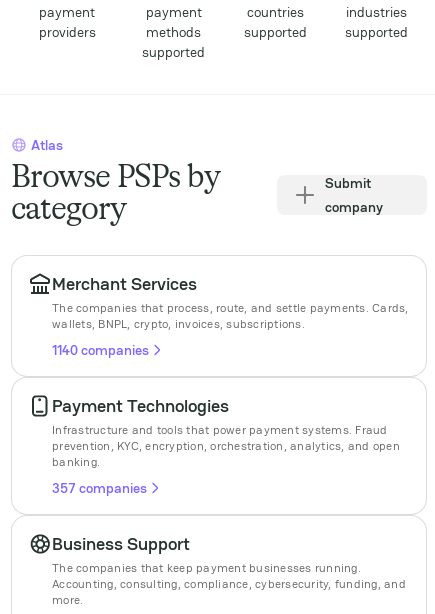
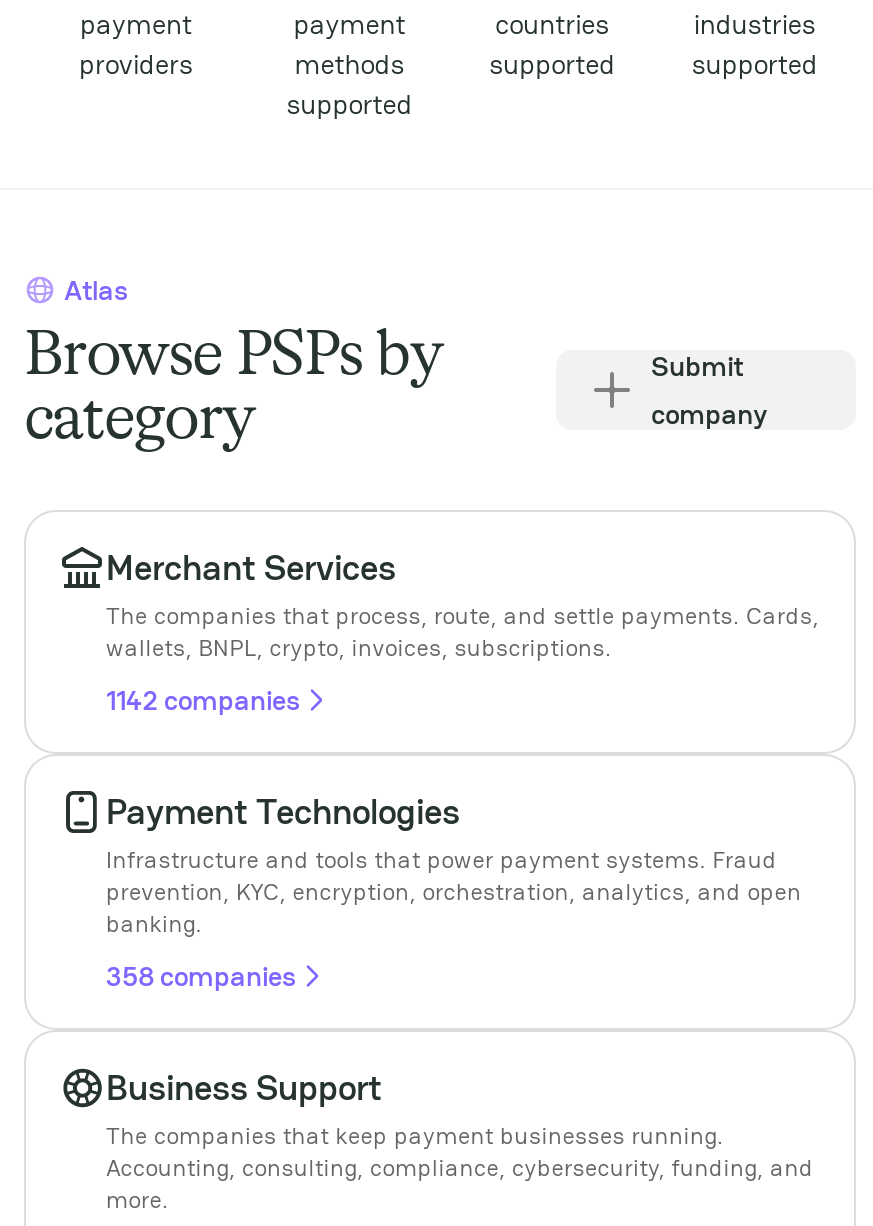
- 1140 companies
+ 1142 companies

- 357 companies
+ 358 companies
